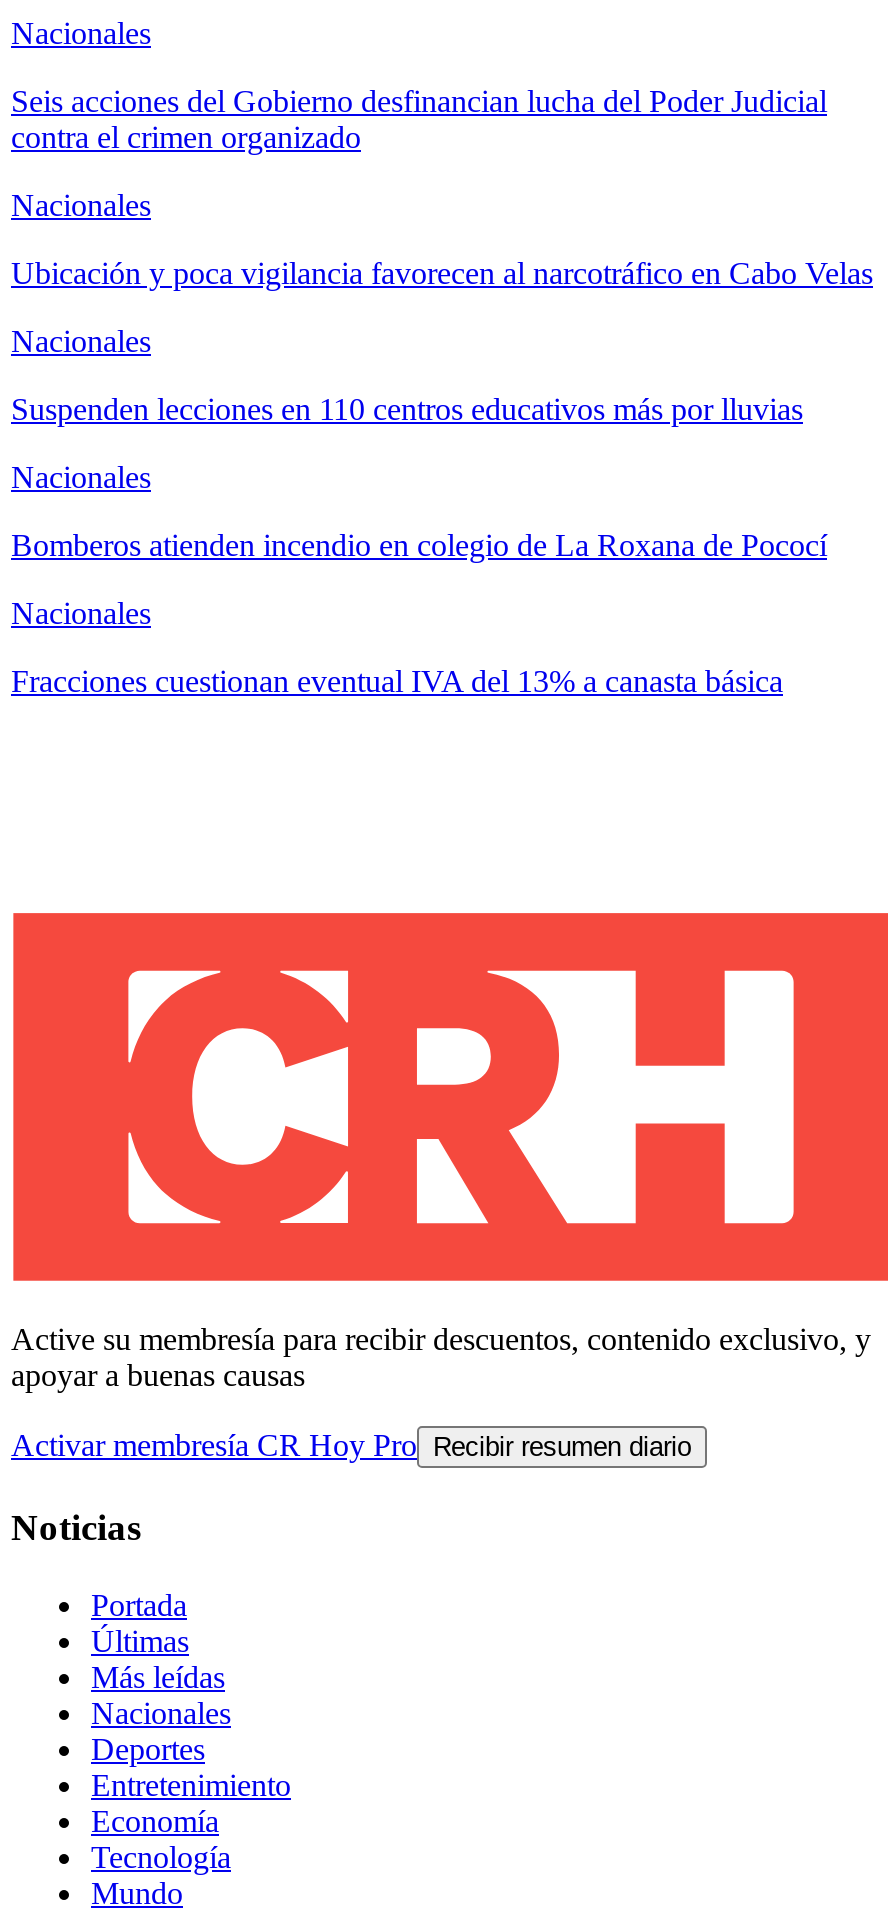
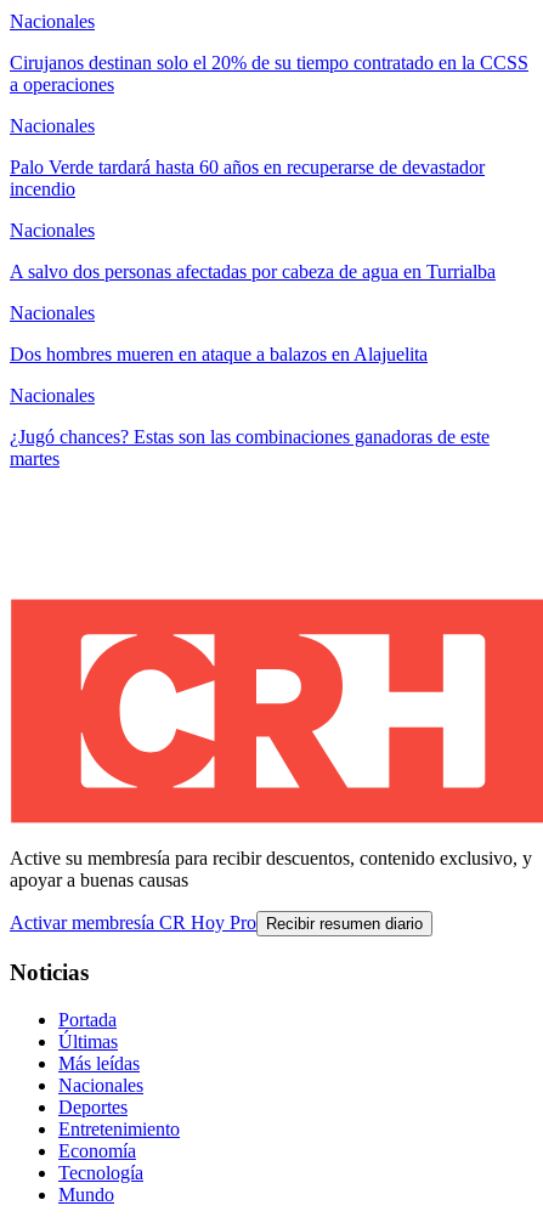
- Seis acciones del Gobierno desfinancian lucha del Poder Judicial
- contra el crimen organizado
+ Cirujanos destinan solo el 20% de su tiempo contratado en la CCSS
+ a operaciones

- Ubicación y poca vigilancia favorecen al narcotráfico en Cabo Velas
+ Palo Verde tardará hasta 60 años en recuperarse de devastador
+ incendio

- Suspenden lecciones en 110 centros educativos más por lluvias
+ A salvo dos personas afectadas por cabeza de agua en Turrialba

- Bomberos atienden incendio en colegio de La Roxana de Pococí
+ Dos hombres mueren en ataque a balazos en Alajuelita

- Fracciones cuestionan eventual IVA del 13% a canasta básica
+ ¿Jugó chances? Estas son las combinaciones ganadoras de este
+ martes
